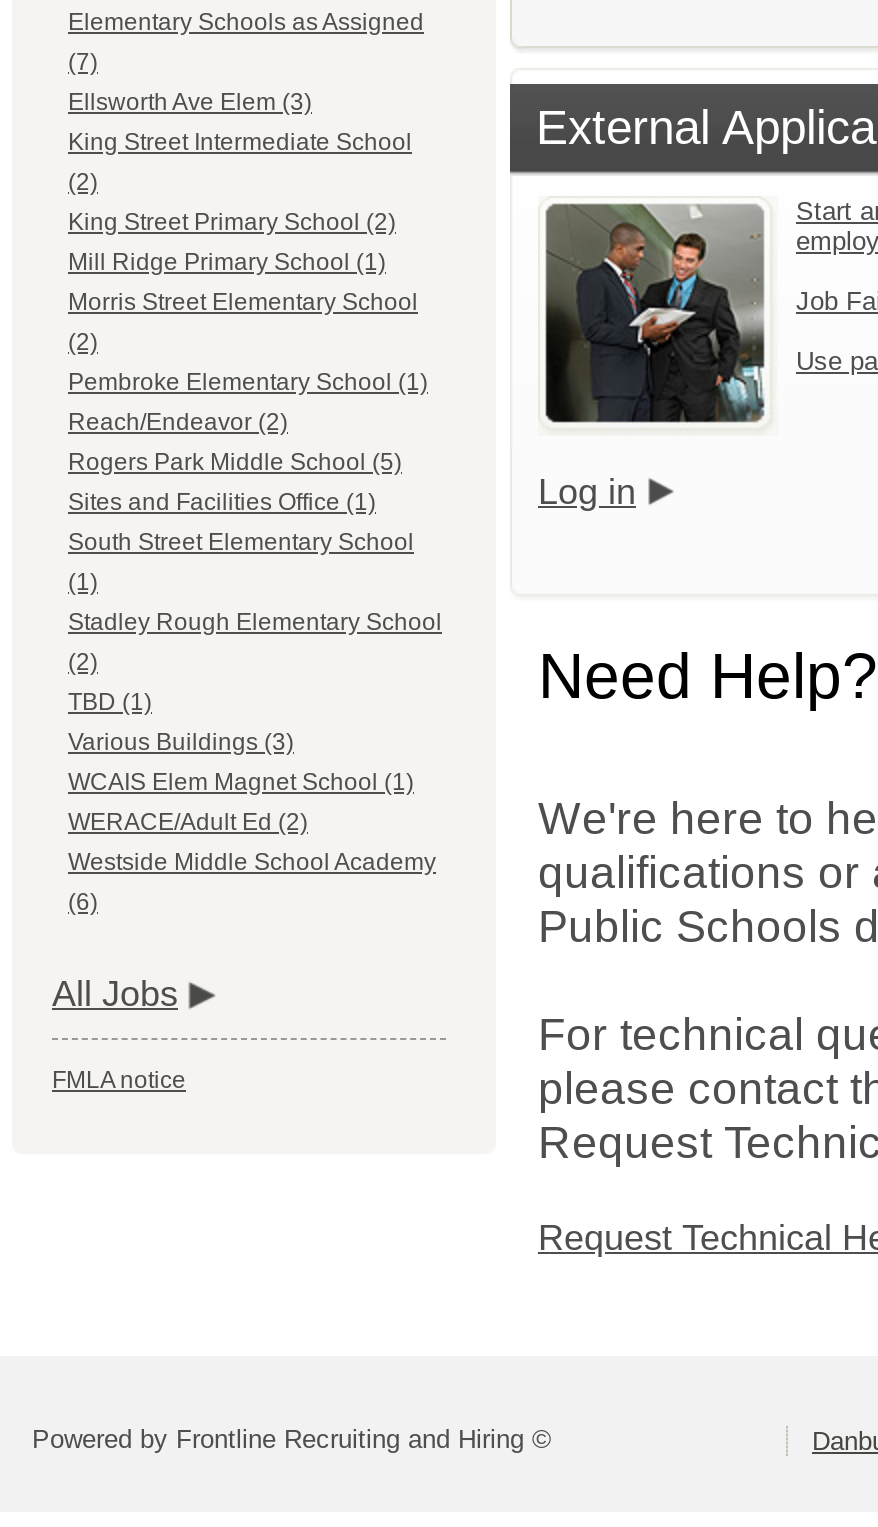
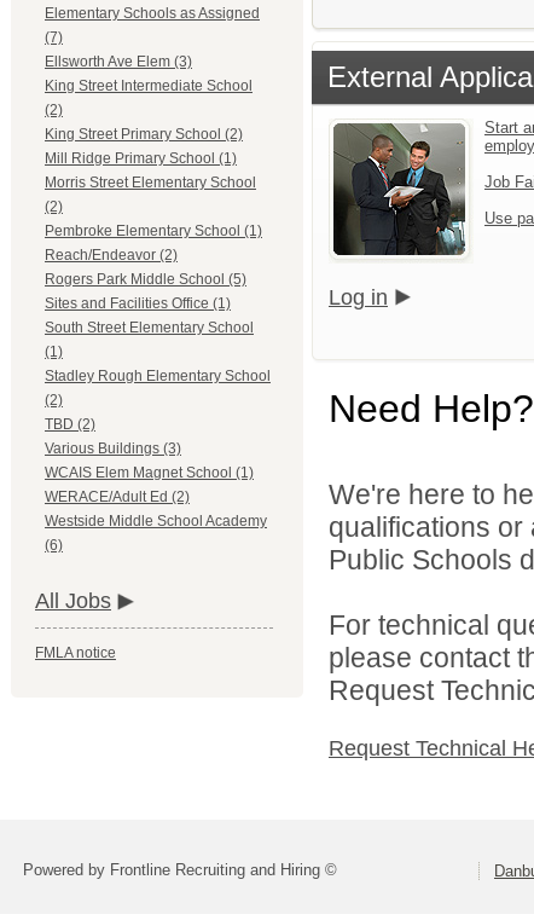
- TBD (1)
+ TBD (2)
